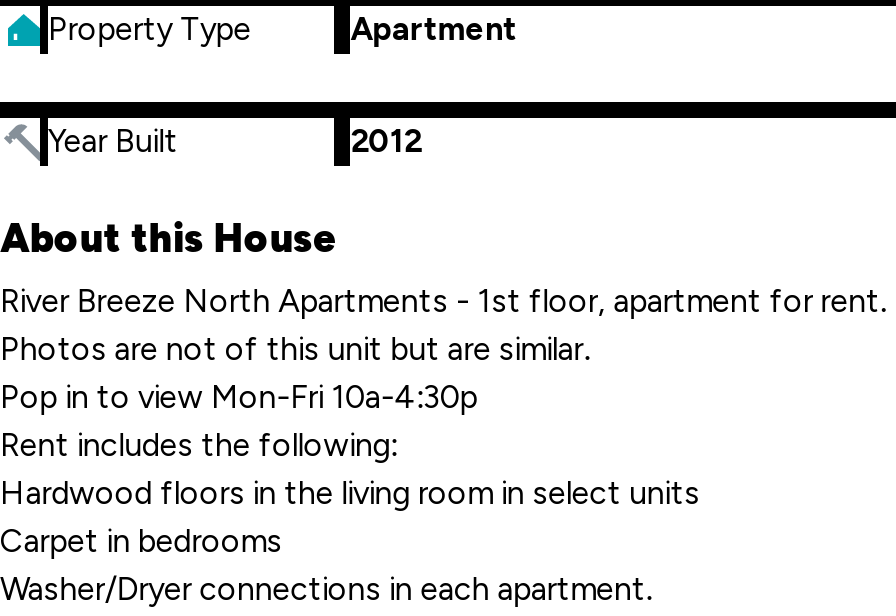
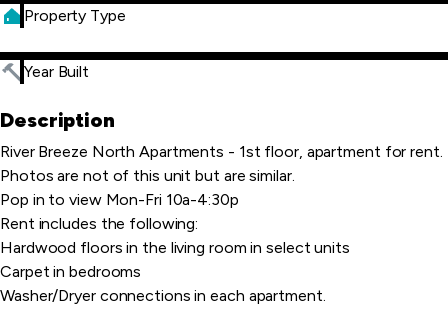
- Apartment

- 2012
- About this House
+ Description
